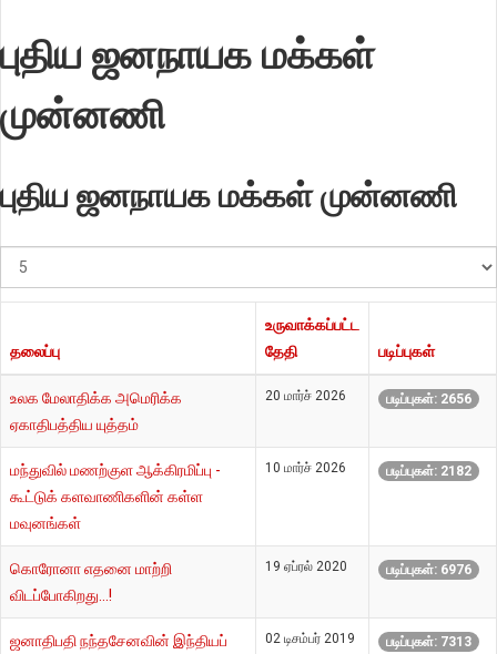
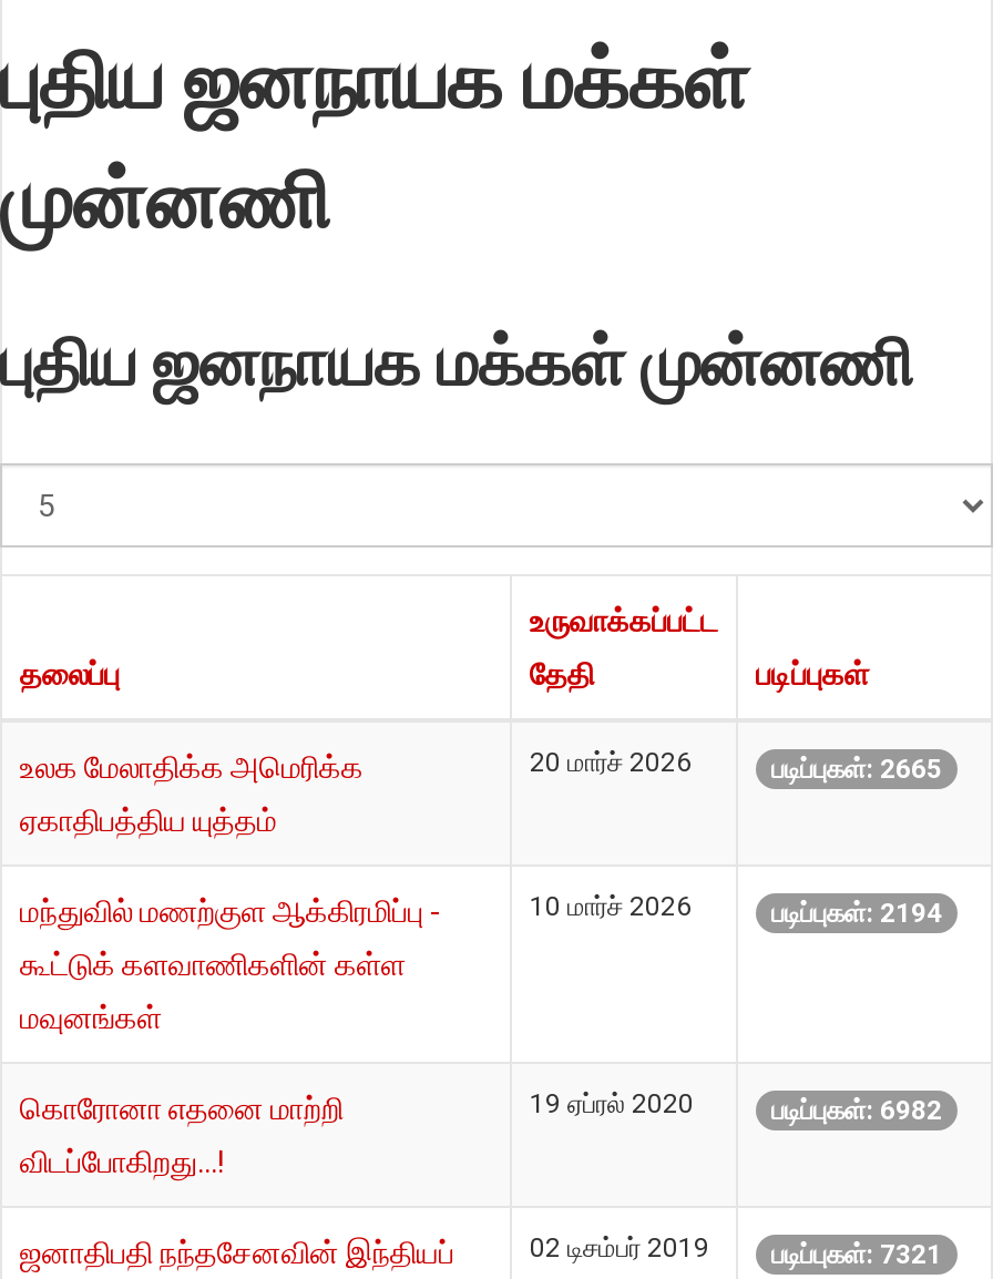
- படிப்புகள்: 2656
+ படிப்புகள்: 2665

- படிப்புகள்: 2182
+ படிப்புகள்: 2194

- படிப்புகள்: 6976
+ படிப்புகள்: 6982

- 02 டிசம்பர் 2019 படிப்புகள்: 7313
+ 02 டிசம்பர் 2019 படிப்புகள்: 7321
